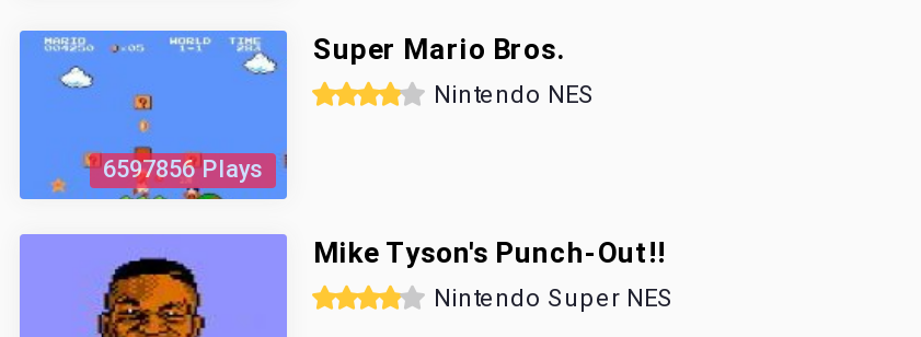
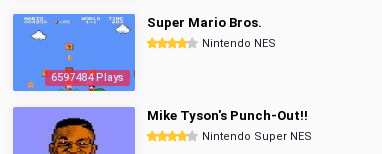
- 6597856 Plays
+ 6597484 Plays
